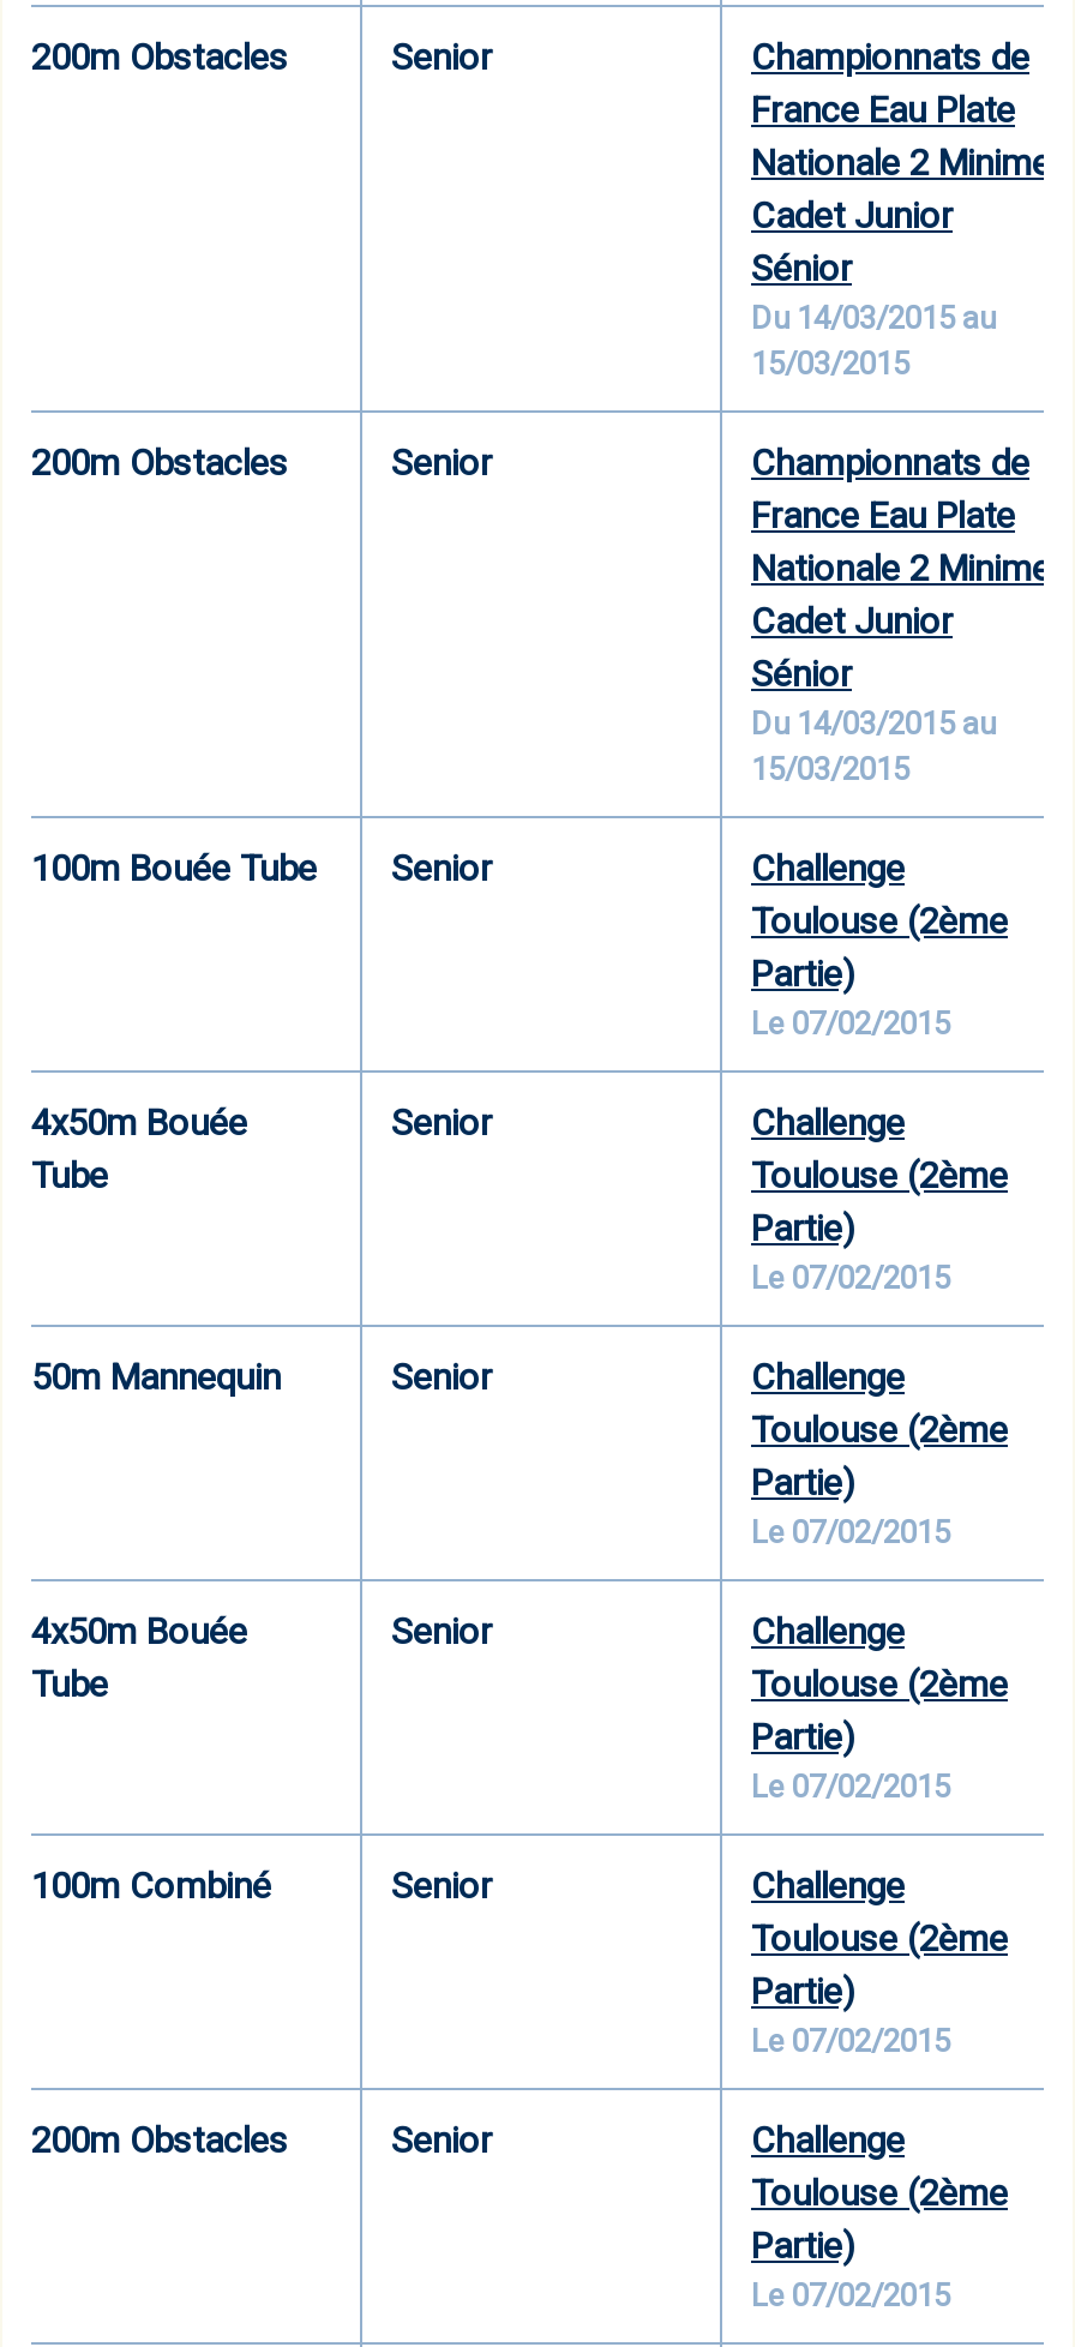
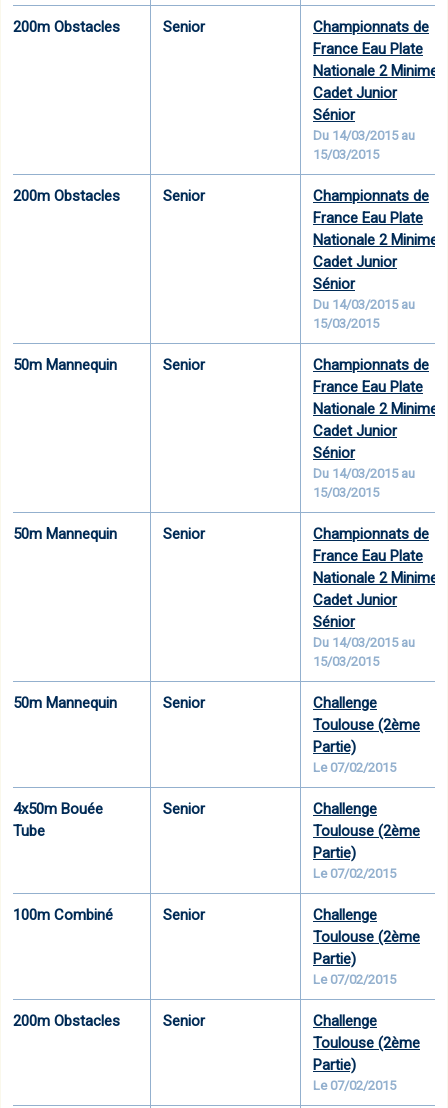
- 100m Bouée Tube
+ 50m Mannequin

- Challenge
- Toulouse (2ème
- Partie)
- Le 07/02/2015
+ Championnats de
+ France Eau Plate
+ Nationale 2 Minime
+ Cadet Junior
+ Sénior
+ Du 14/03/2015 au
+ 15/03/2015

- 4x50m Bouée
- Tube
+ 50m Mannequin

- Challenge
- Toulouse (2ème
- Partie)
- Le 07/02/2015
+ Championnats de
+ France Eau Plate
+ Nationale 2 Minime
+ Cadet Junior
+ Sénior
+ Du 14/03/2015 au
+ 15/03/2015
